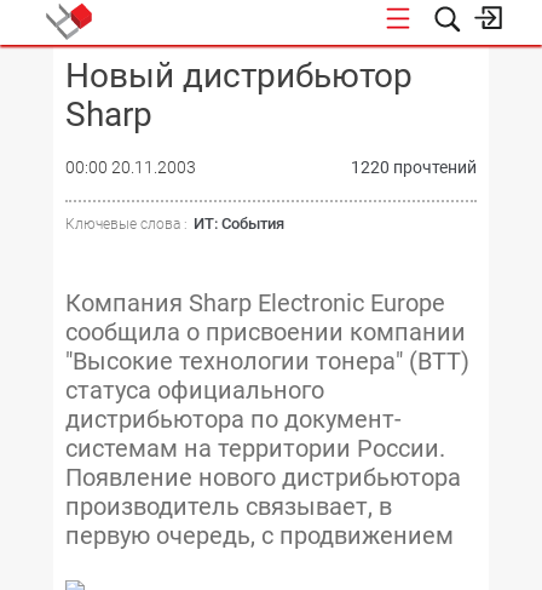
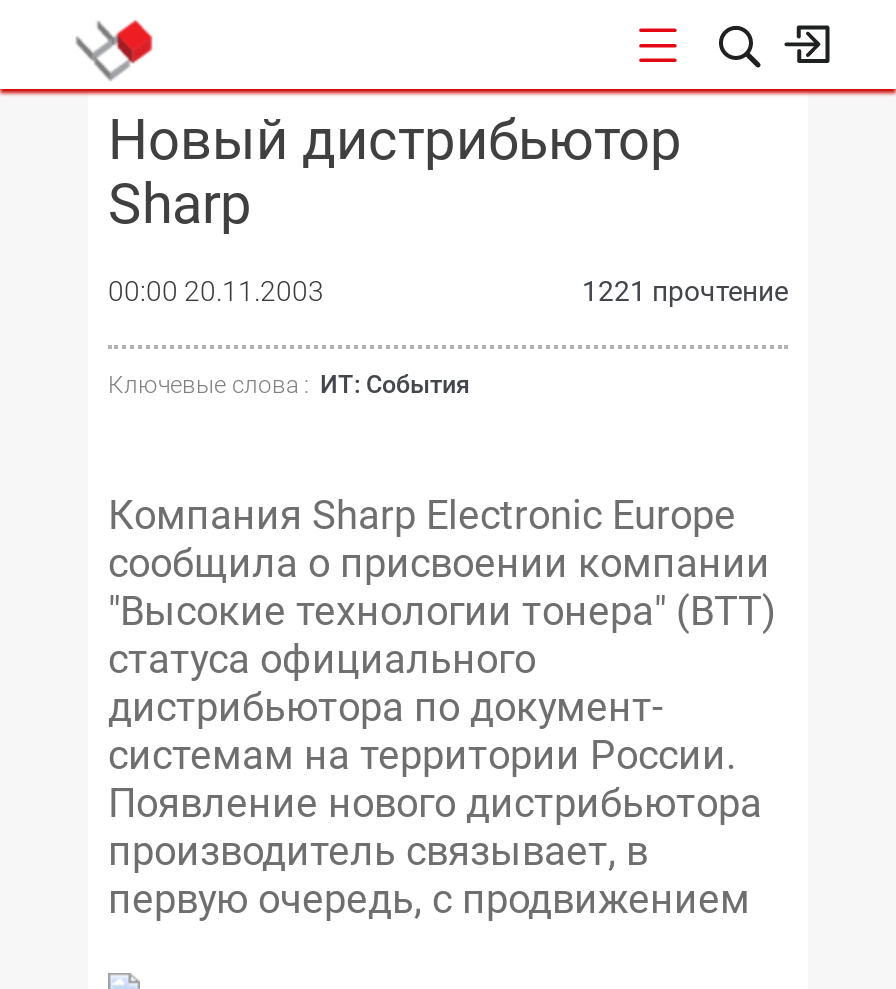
- 1220 прочтений
+ 1221 прочтение
